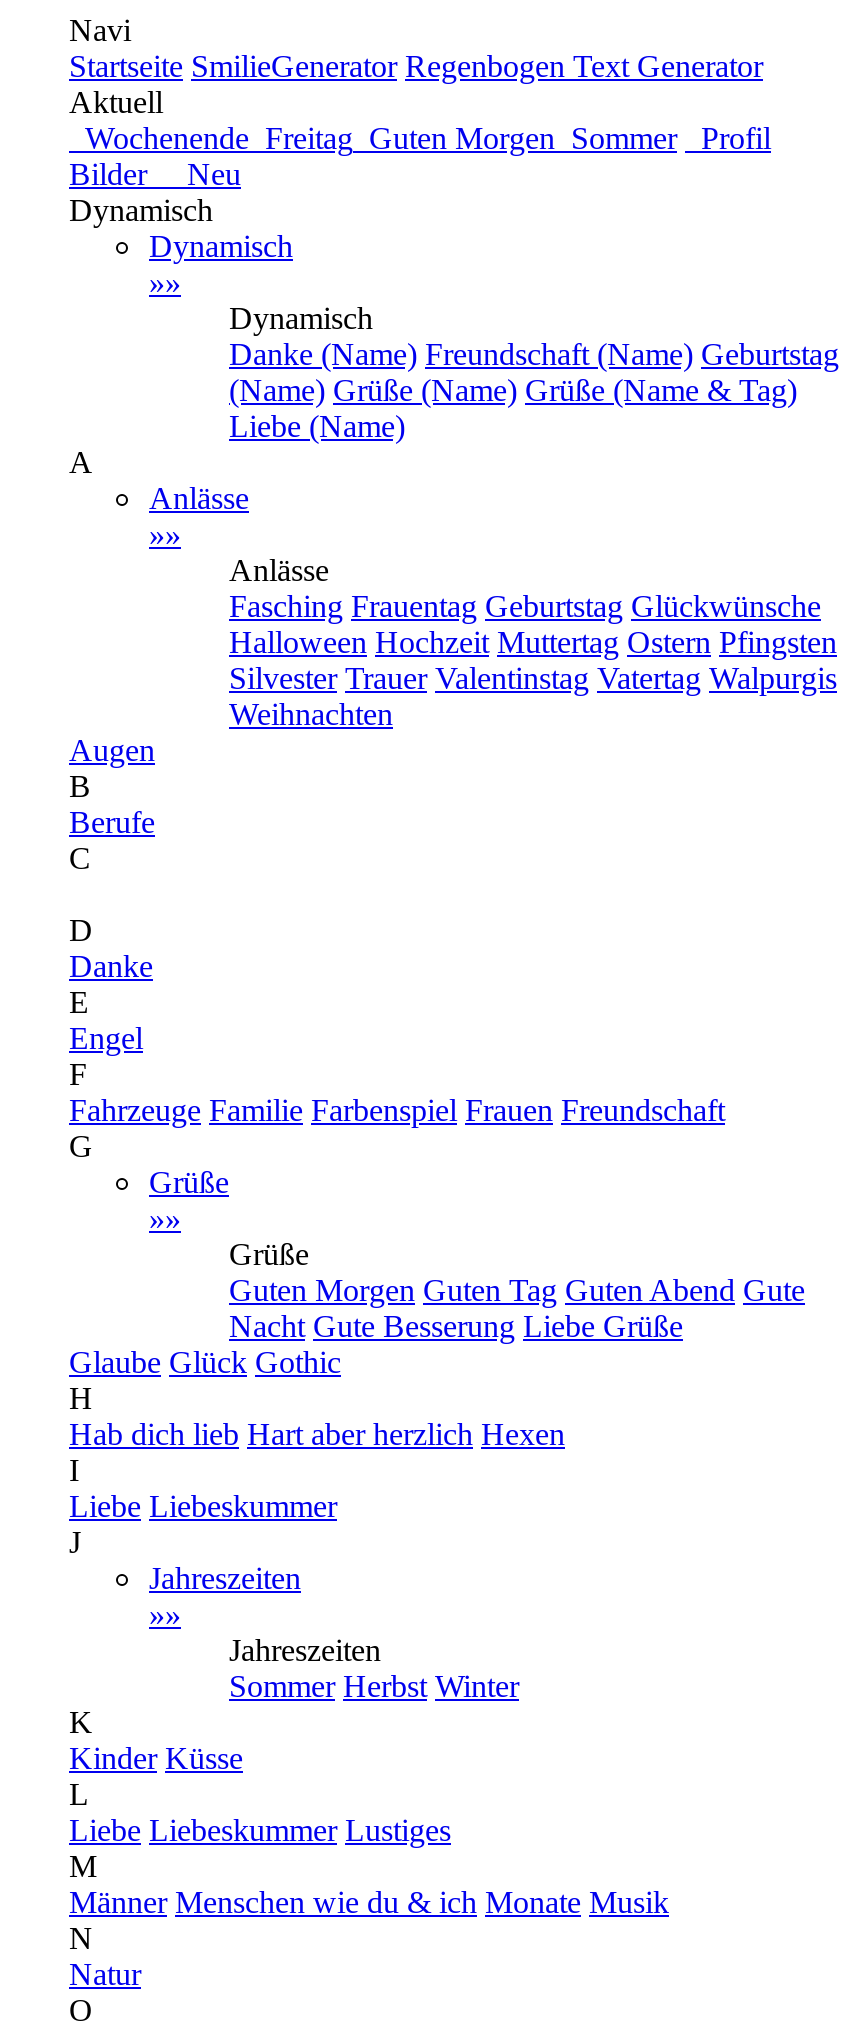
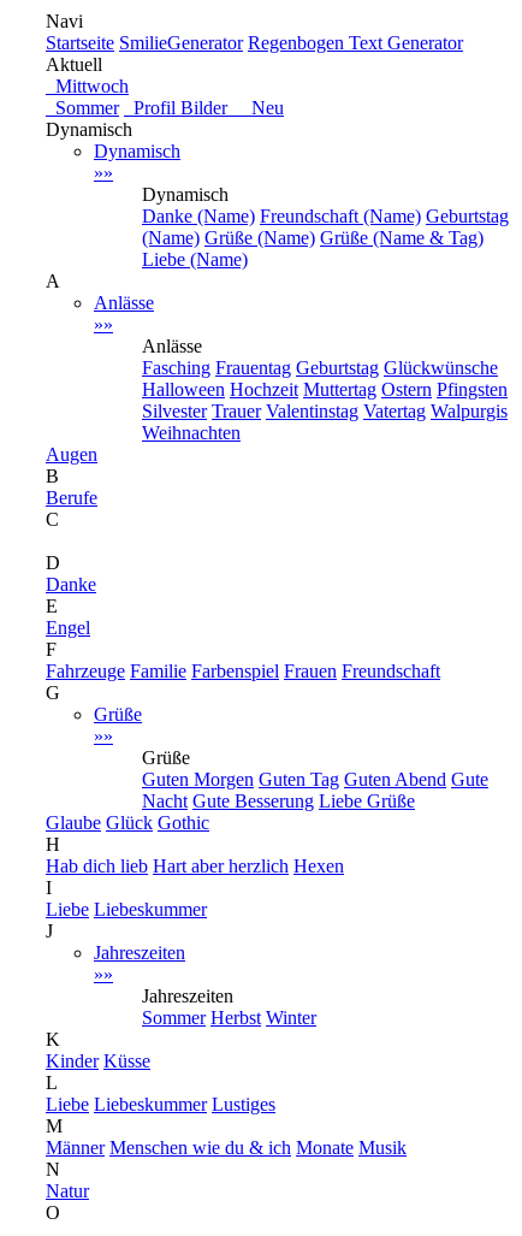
- Wochenende Freitag Guten Morgen Sommer Profil
- Bilder Neu
+ Mittwoch
+ Sommer Profil Bilder Neu
